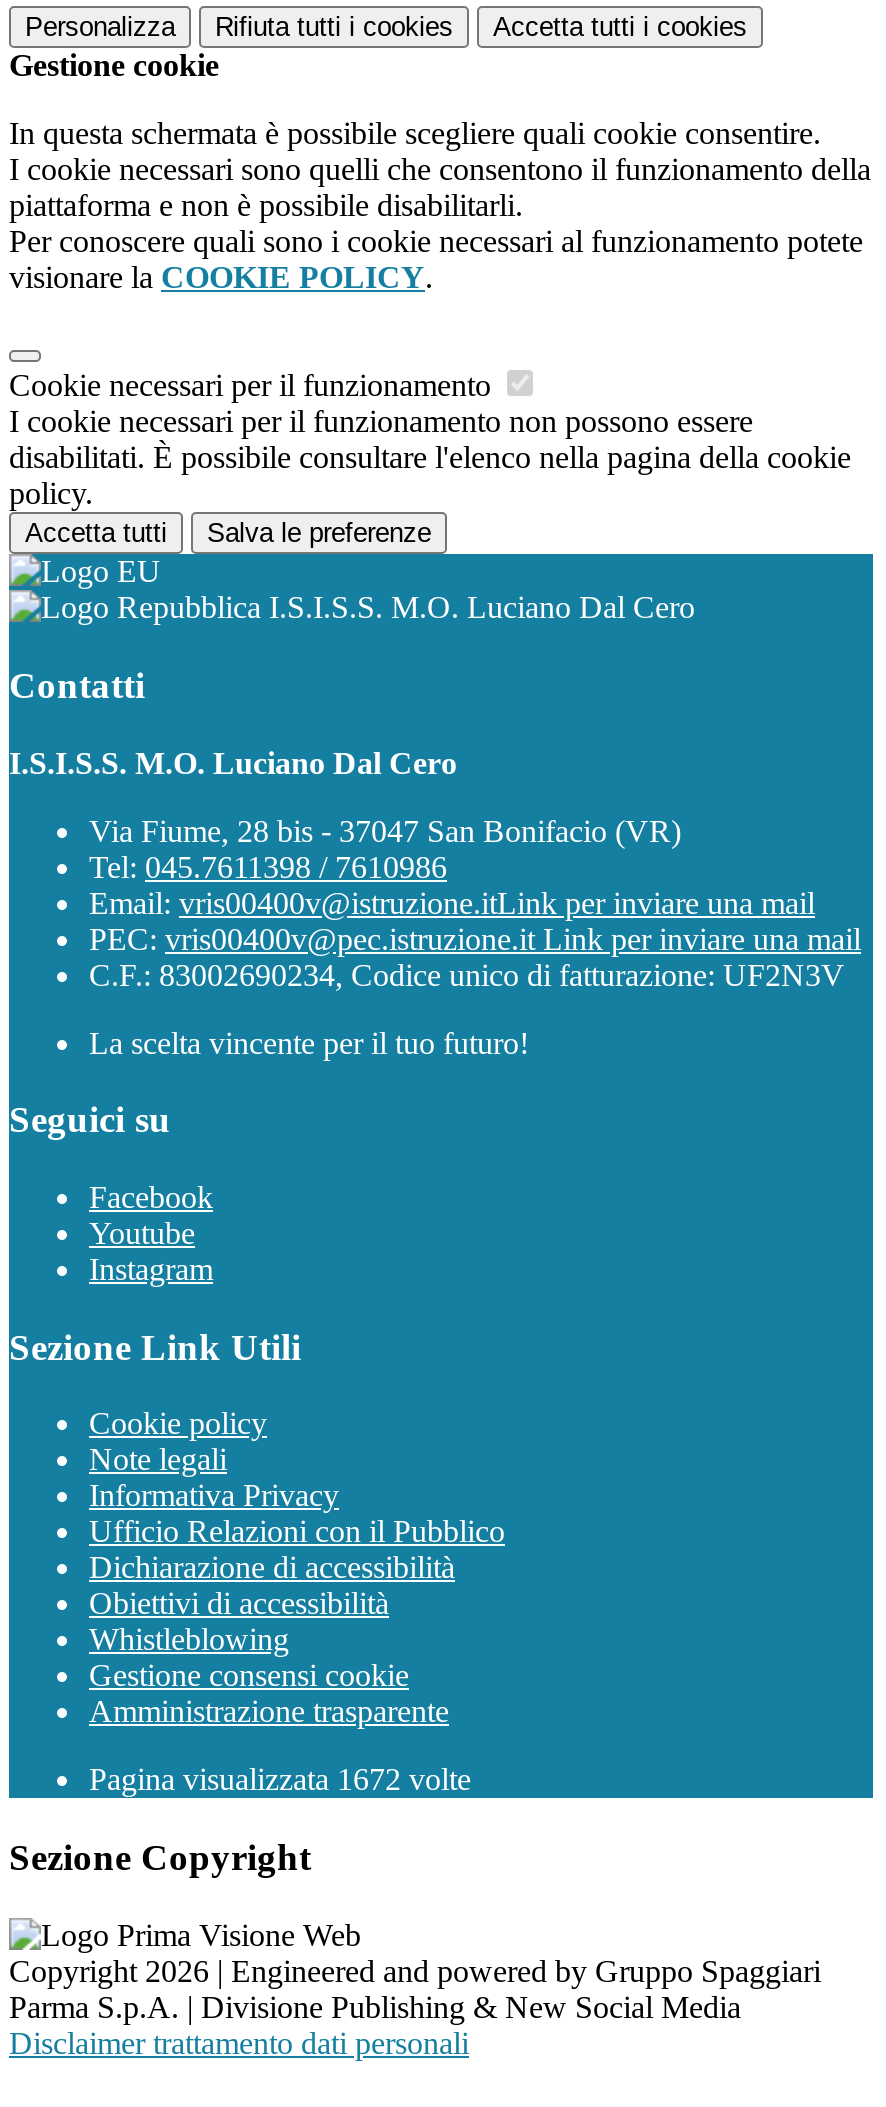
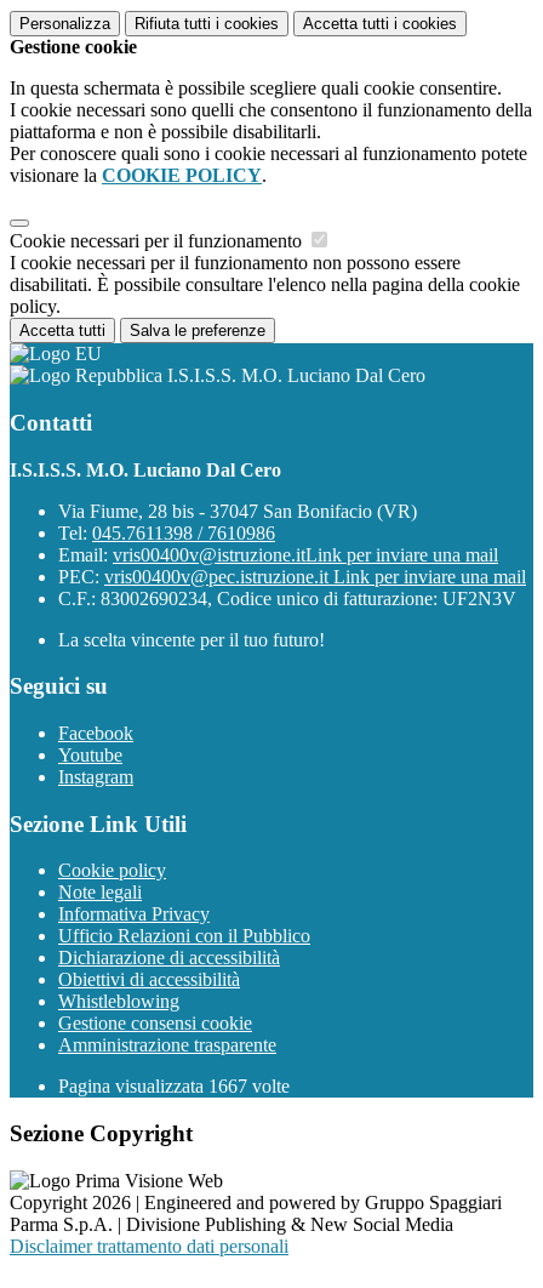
- Pagina visualizzata 1672 volte
+ Pagina visualizzata 1667 volte
